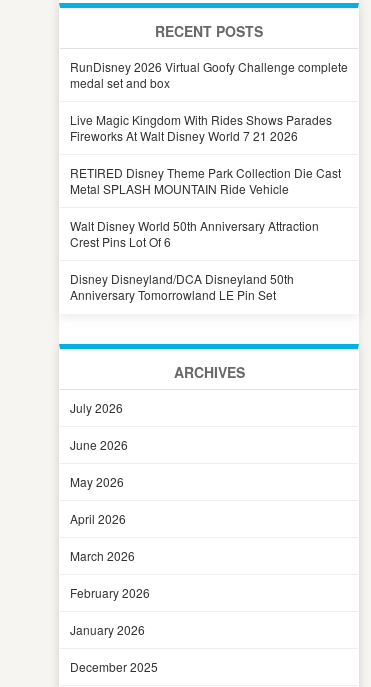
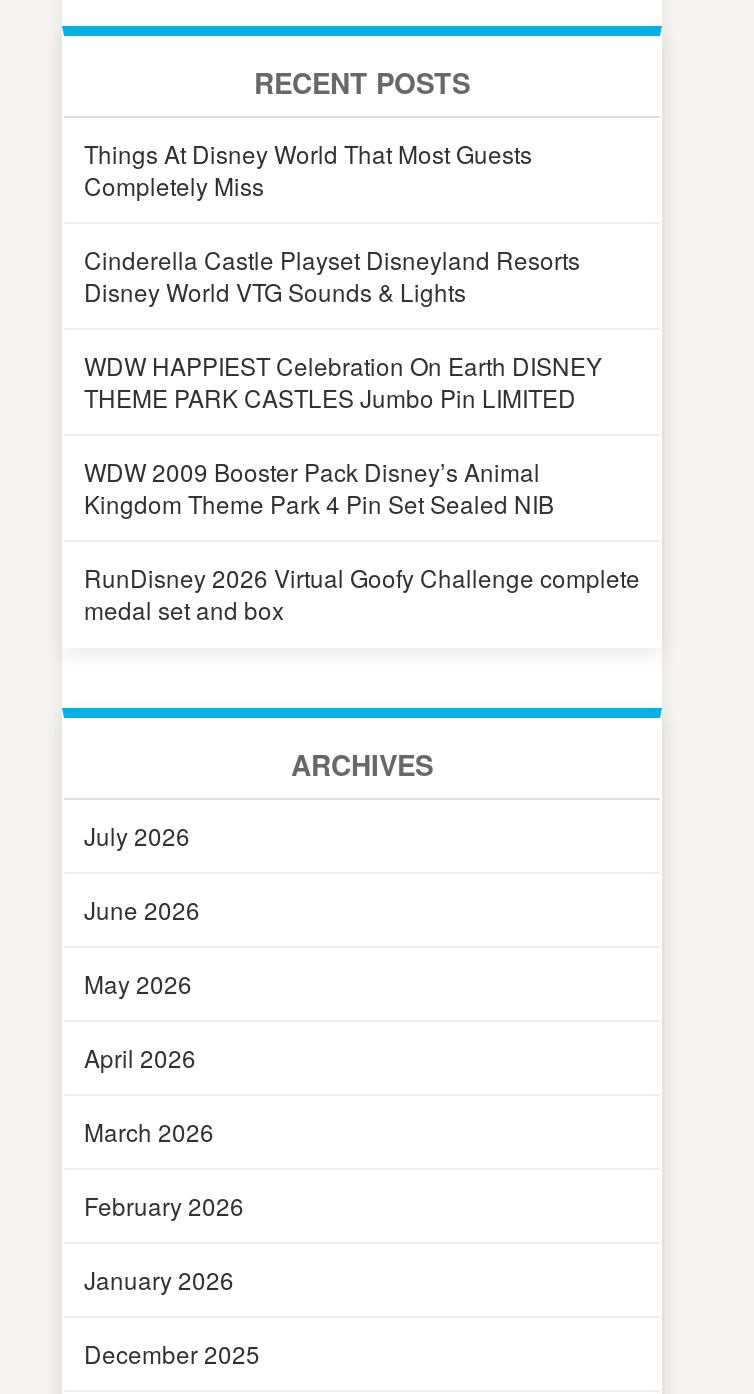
+ Things At Disney World That Most Guests
+ Completely Miss
+ Cinderella Castle Playset Disneyland Resorts
+ Disney World VTG Sounds & Lights
+ WDW HAPPIEST Celebration On Earth DISNEY
+ THEME PARK CASTLES Jumbo Pin LIMITED
+ WDW 2009 Booster Pack Disney’s Animal
+ Kingdom Theme Park 4 Pin Set Sealed NIB

moved down: RunDisney 2026 Virtual Goofy Challenge complete | medal set and box

- Live Magic Kingdom With Rides Shows Parades
- Fireworks At Walt Disney World 7 21 2026
- RETIRED Disney Theme Park Collection Die Cast
- Metal SPLASH MOUNTAIN Ride Vehicle
- Walt Disney World 50th Anniversary Attraction
- Crest Pins Lot Of 6
- Disney Disneyland/DCA Disneyland 50th
- Anniversary Tomorrowland LE Pin Set
